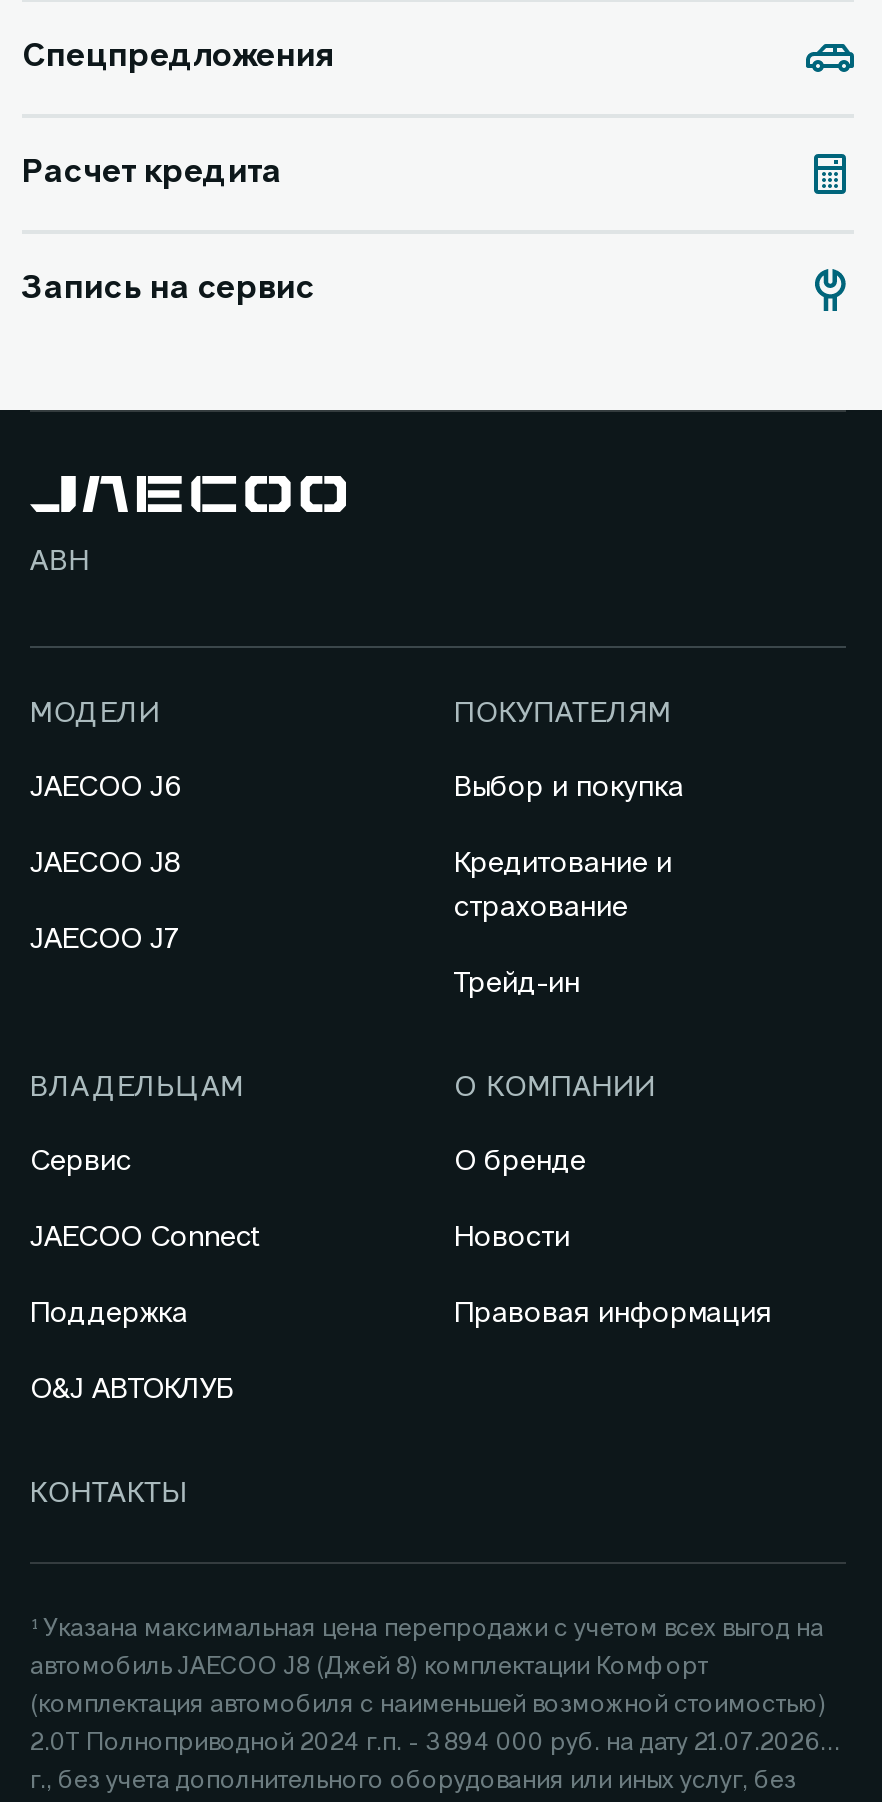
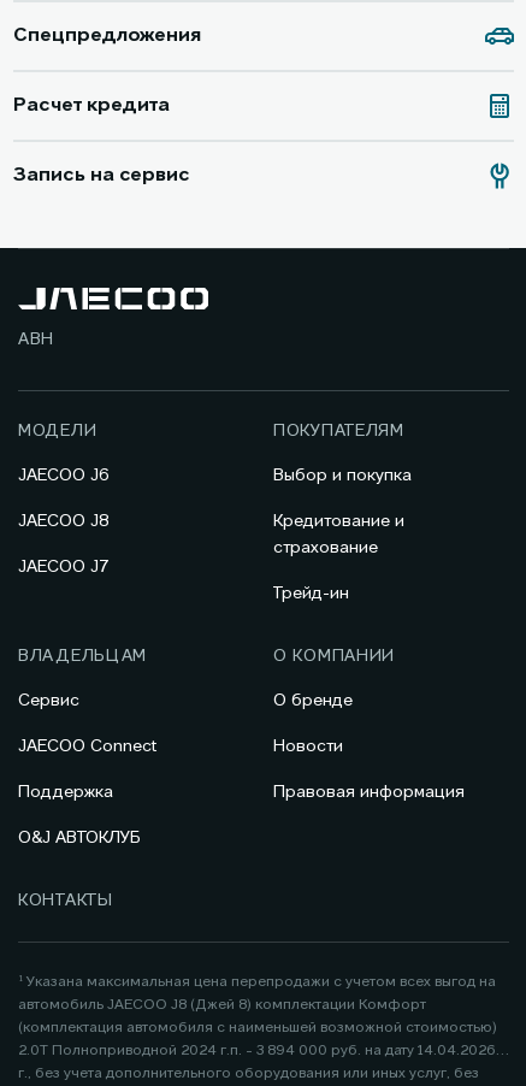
- 2.0Т Полноприводной 2024 г.п. - 3 894 000 руб. на дату 21.07.2026
+ 2.0Т Полноприводной 2024 г.п. - 3 894 000 руб. на дату 14.04.2026
